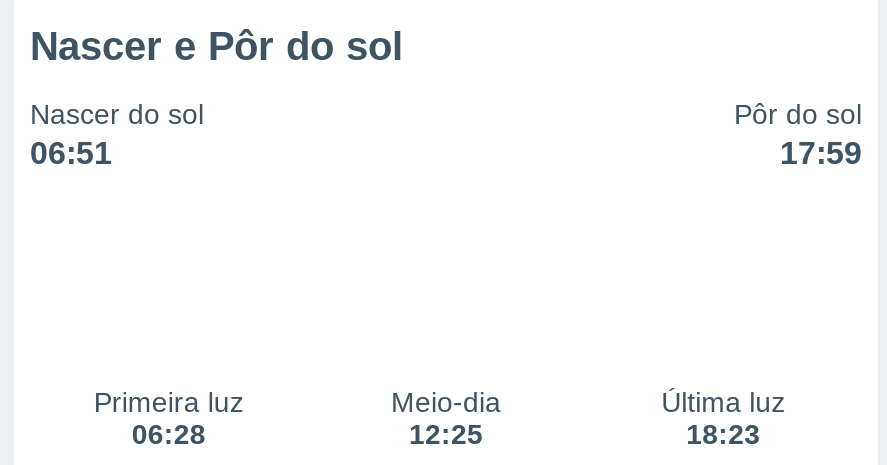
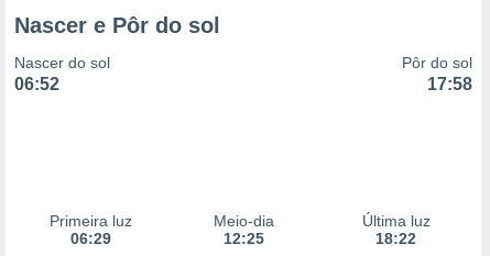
- 06:51
+ 06:52

- 17:59
+ 17:58

- 06:28
+ 06:29

- 18:23
+ 18:22
